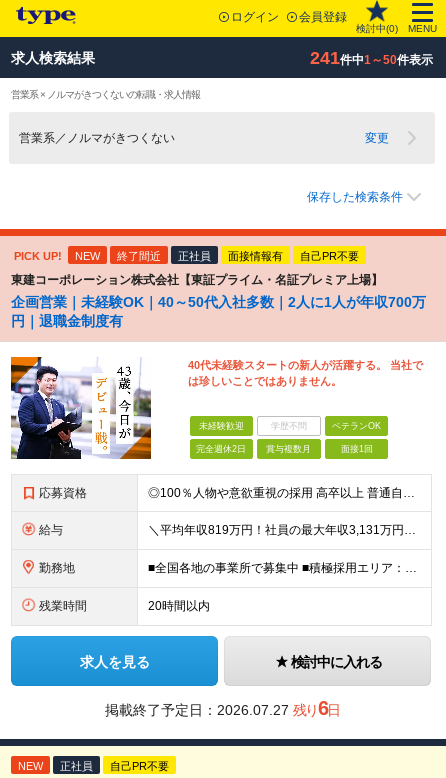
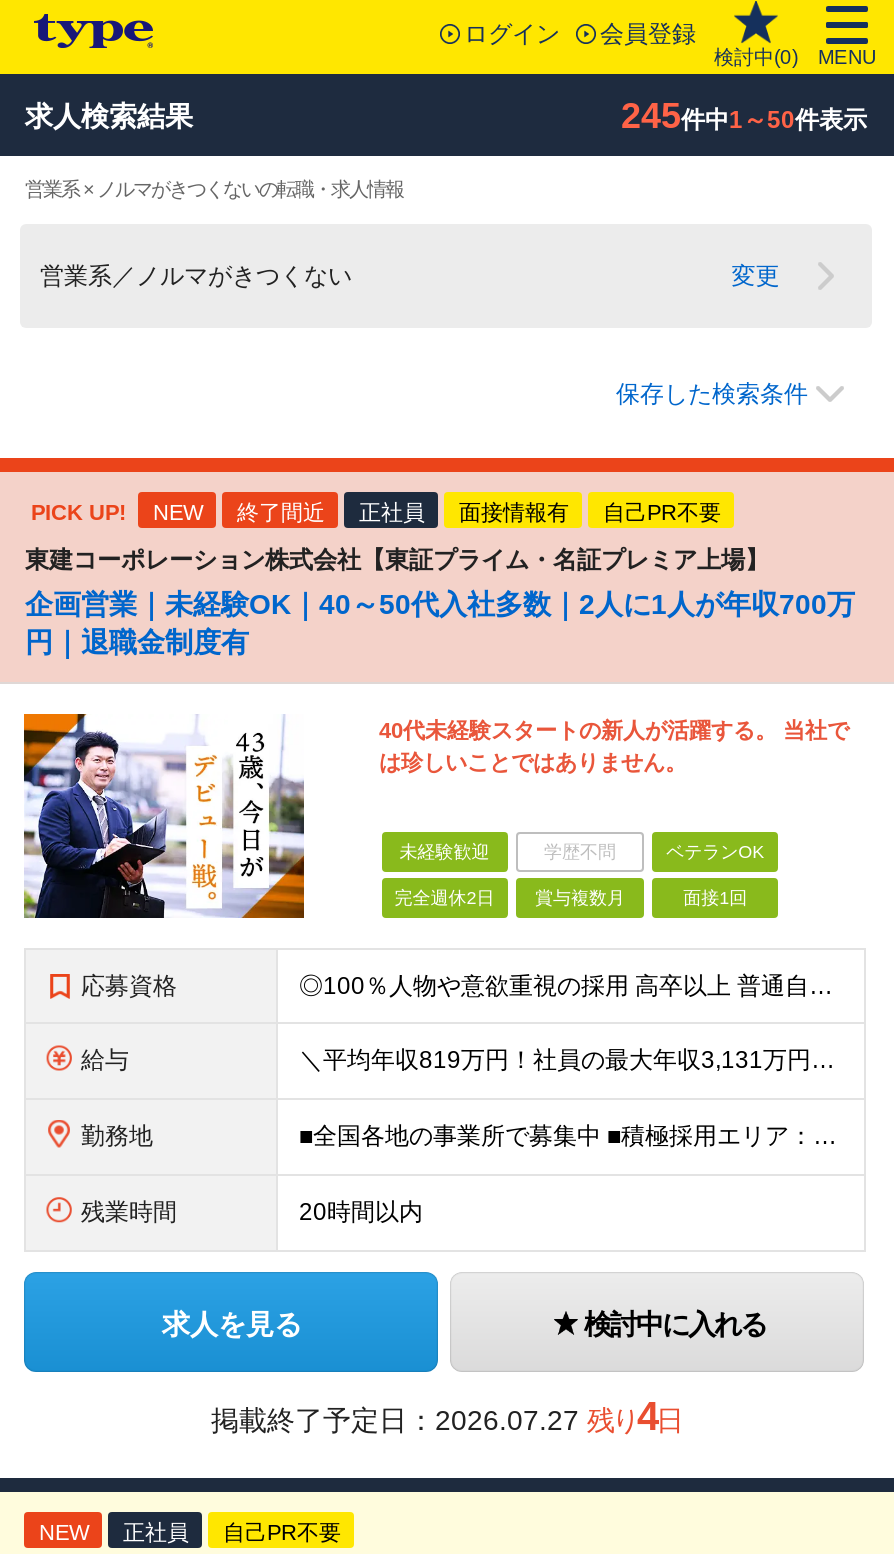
- 241件中1～50件表示
+ 245件中1～50件表示

- 掲載終了予定日：2026.07.27 残り6日
+ 掲載終了予定日：2026.07.27 残り4日
